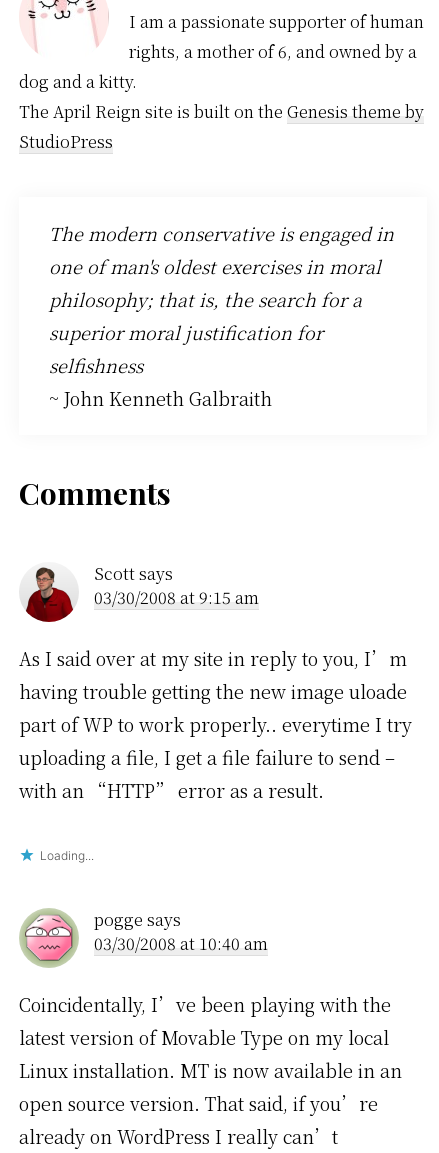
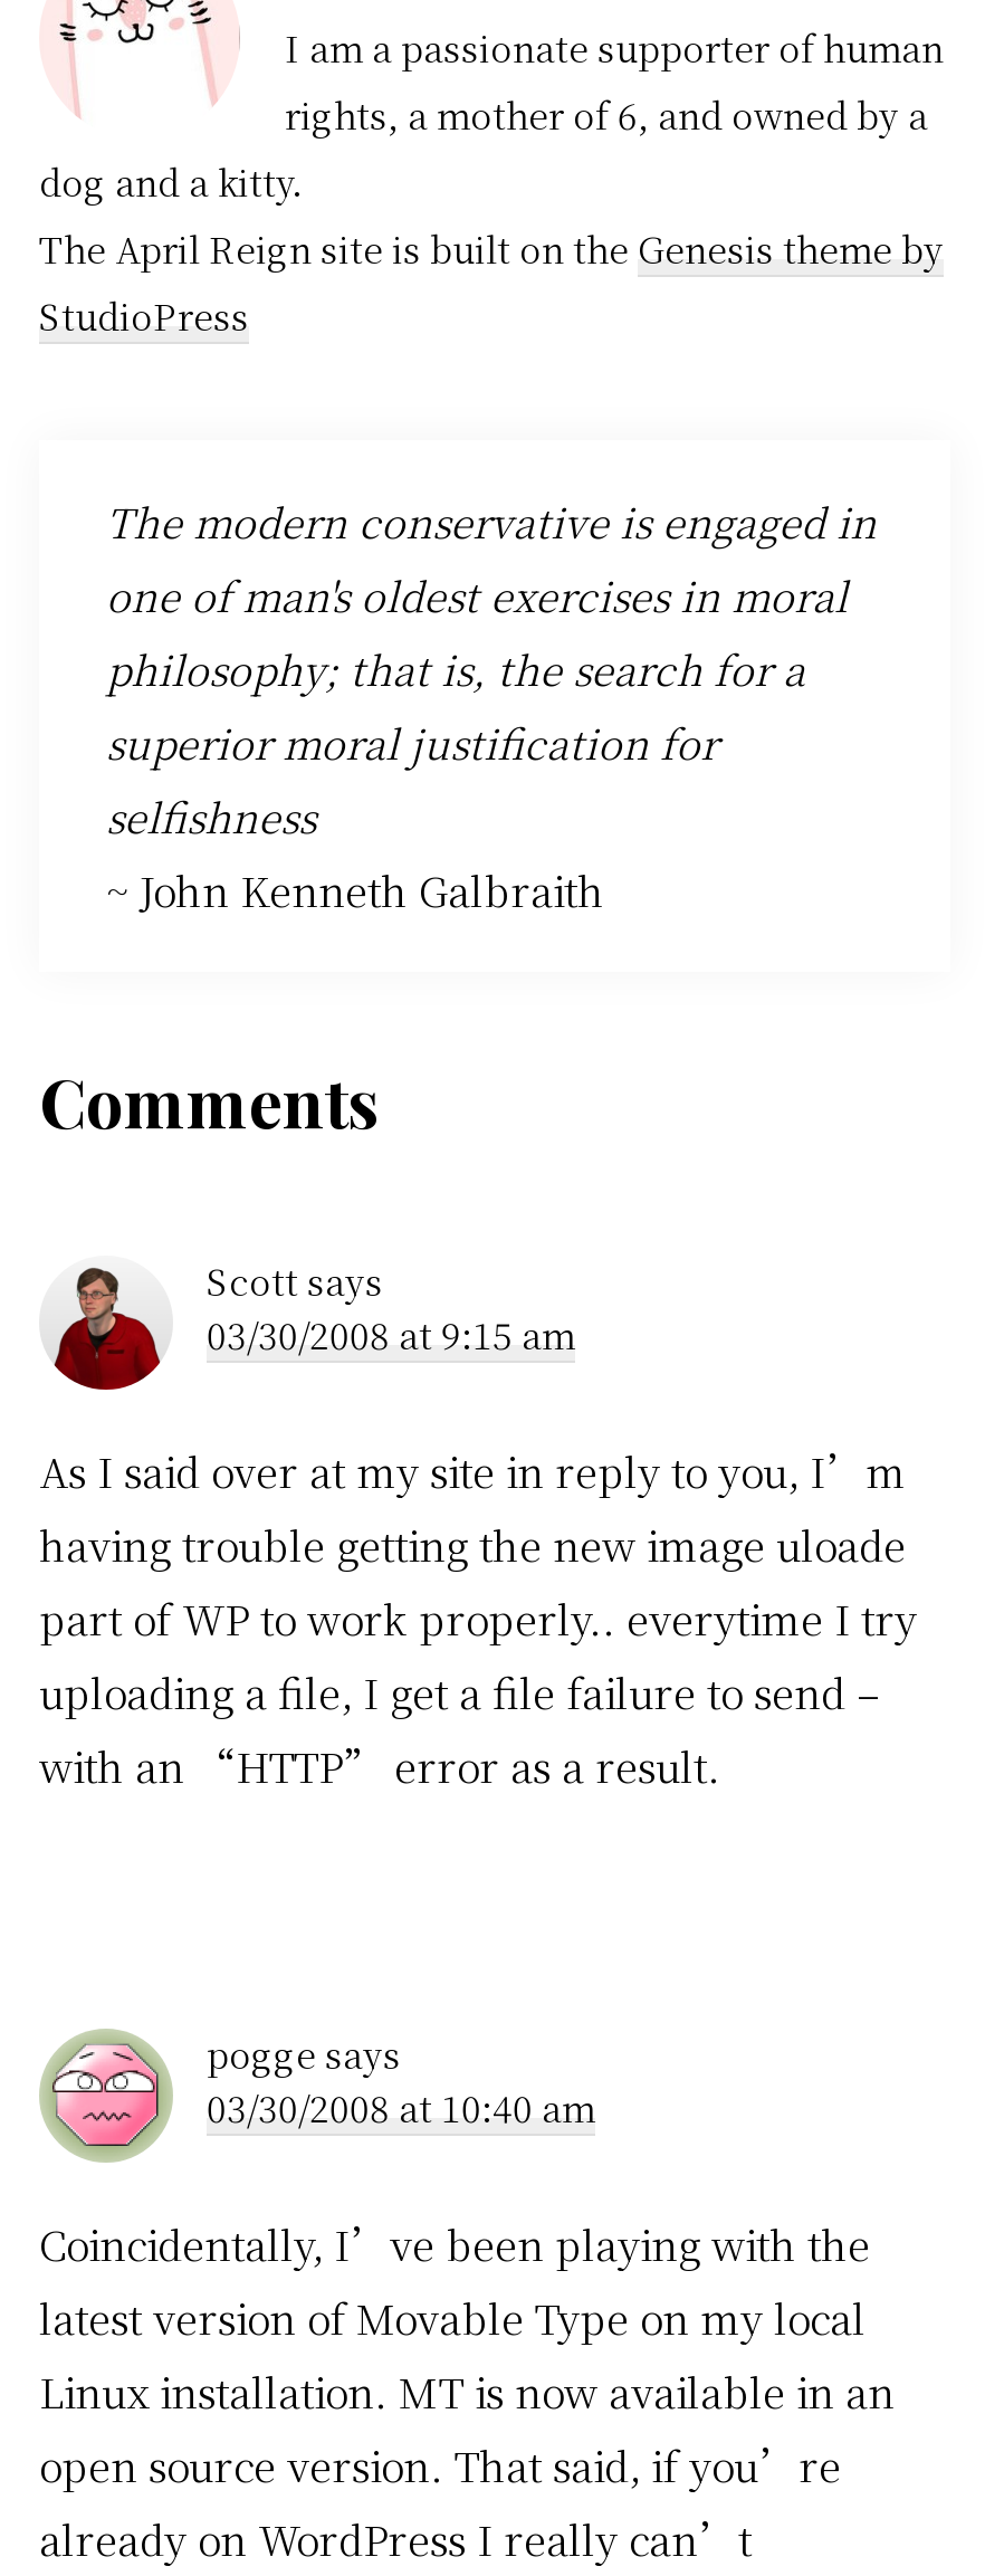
- Loading...
